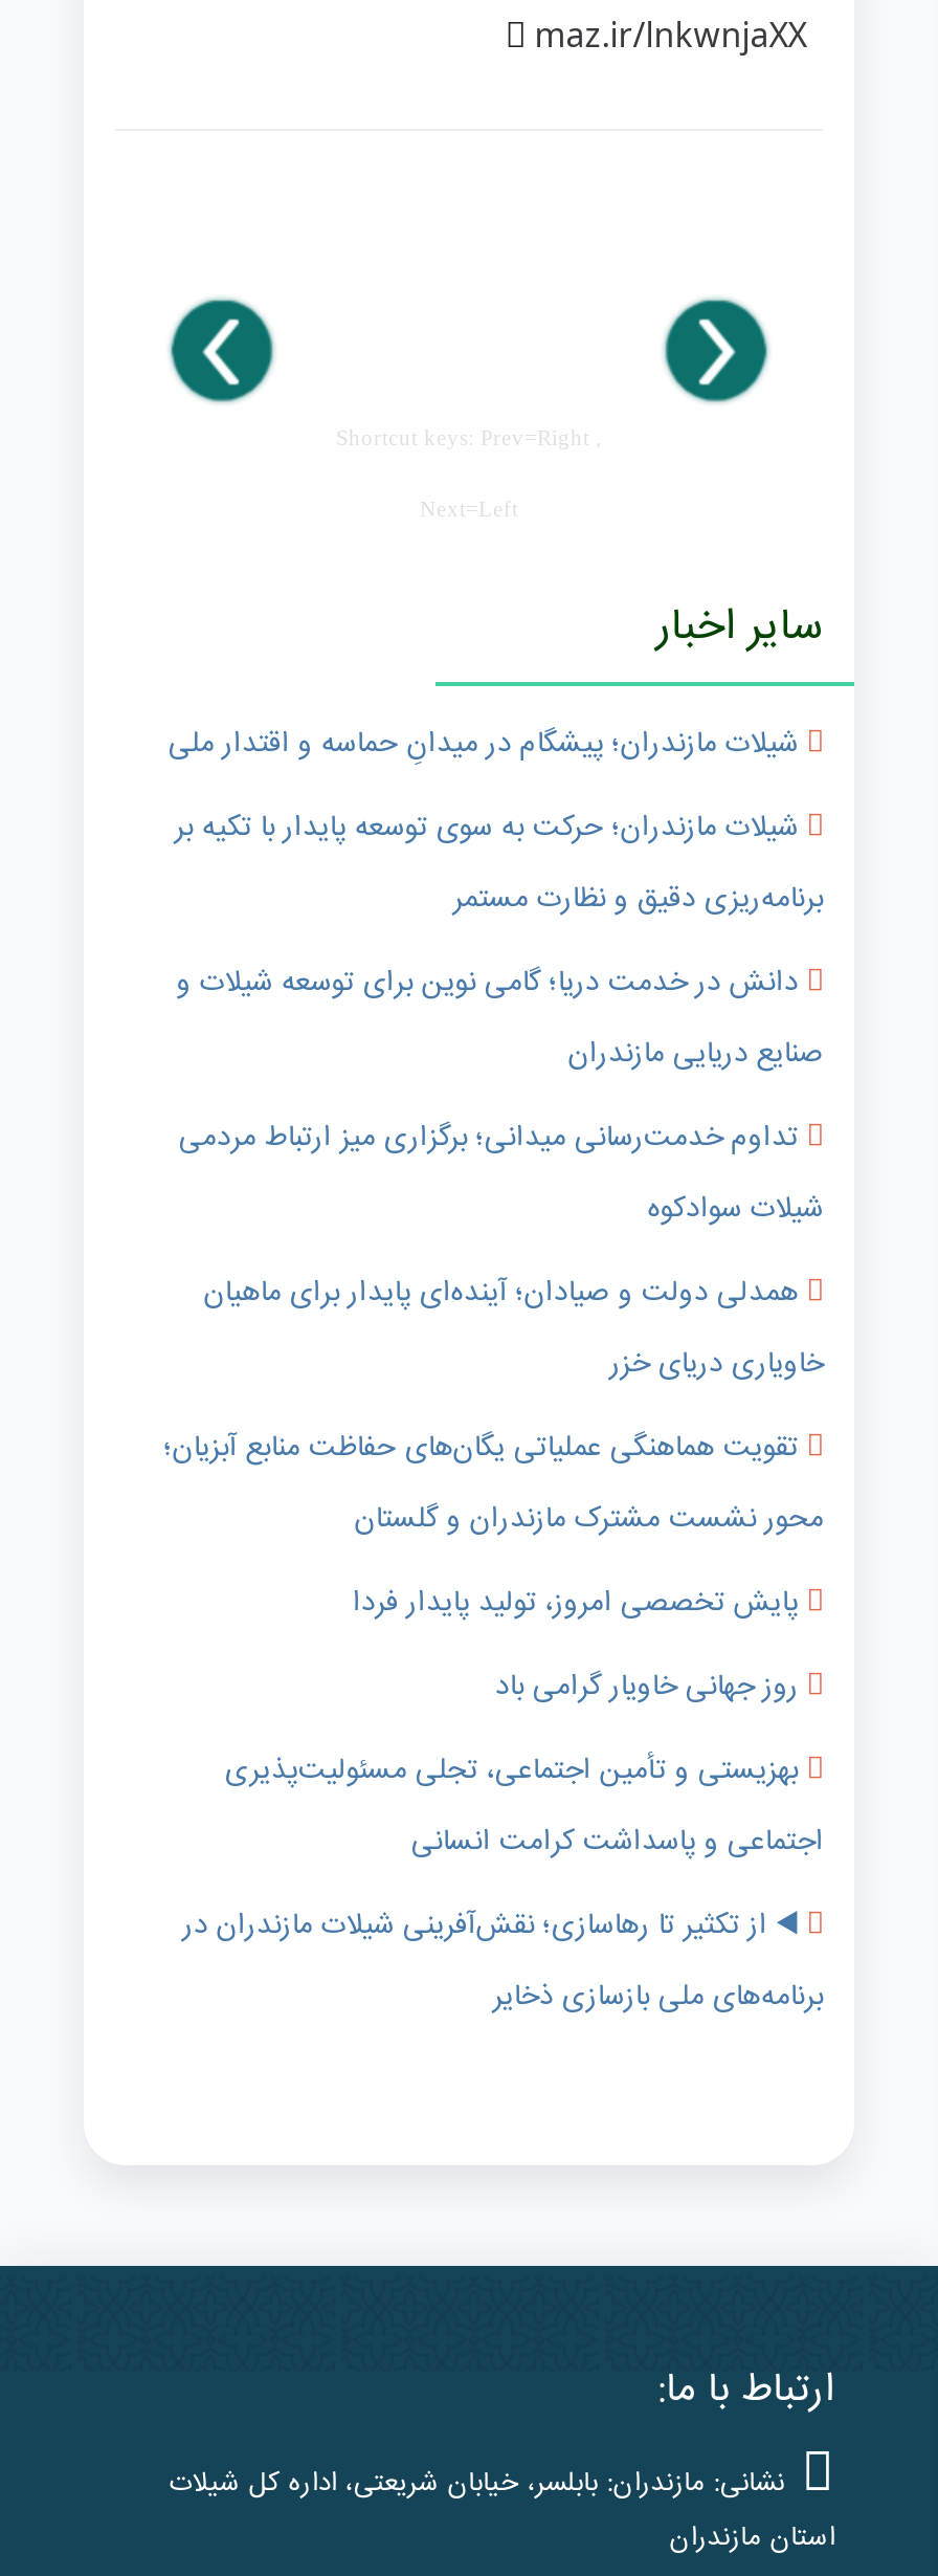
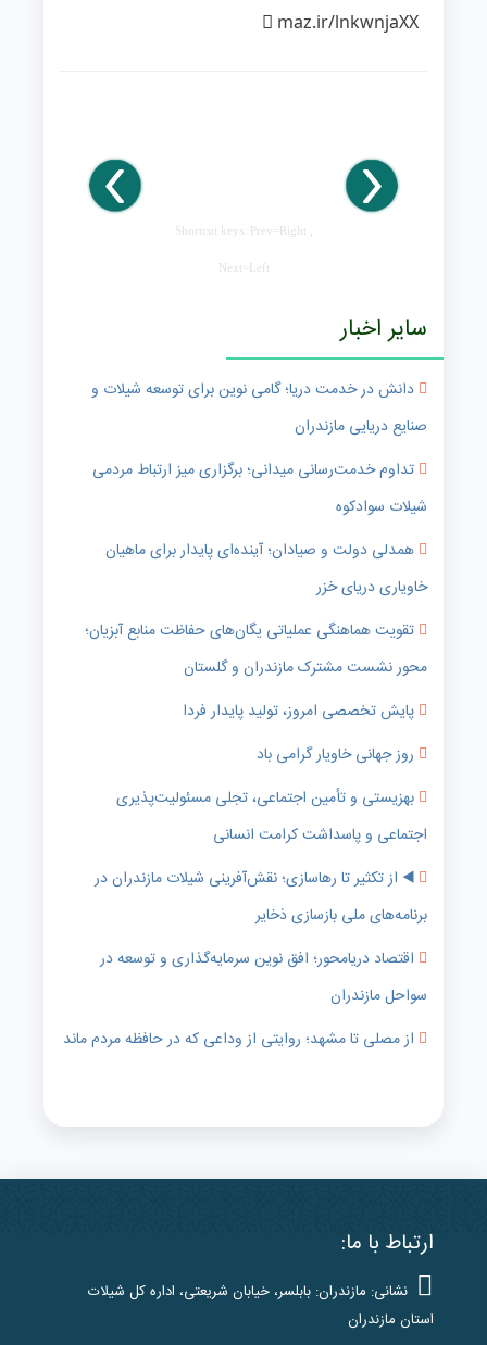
- شیلات مازندران؛ پیشگام در میدانِ حماسه و اقتدار ملی
- شیلات مازندران؛ حرکت به سوی توسعه پایدار با تکیه بر
- برنامه‌ریزی دقیق و نظارت مستمر

moved up: دانش در خدمت دریا؛ گامی نوین برای توسعه شیلات و | صنایع دریایی مازندران | تداوم خدمت‌رسانی میدانی؛ برگزاری میز ارتباط مردمی | ... | اجتماعی و پاسداشت کرامت انسانی | برنامه‌های ملی بازسازی ذخایر

+ اقتصاد دریا‌محور؛ افق نوین سرمایه‌گذاری و توسعه در
+ سواحل مازندران
+ از مصلی تا مشهد؛ روایتی از وداعی که در حافظه مردم ماند
